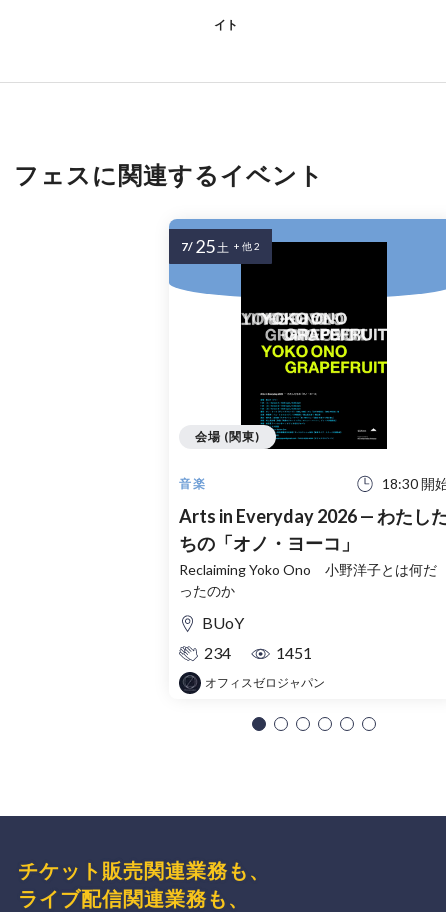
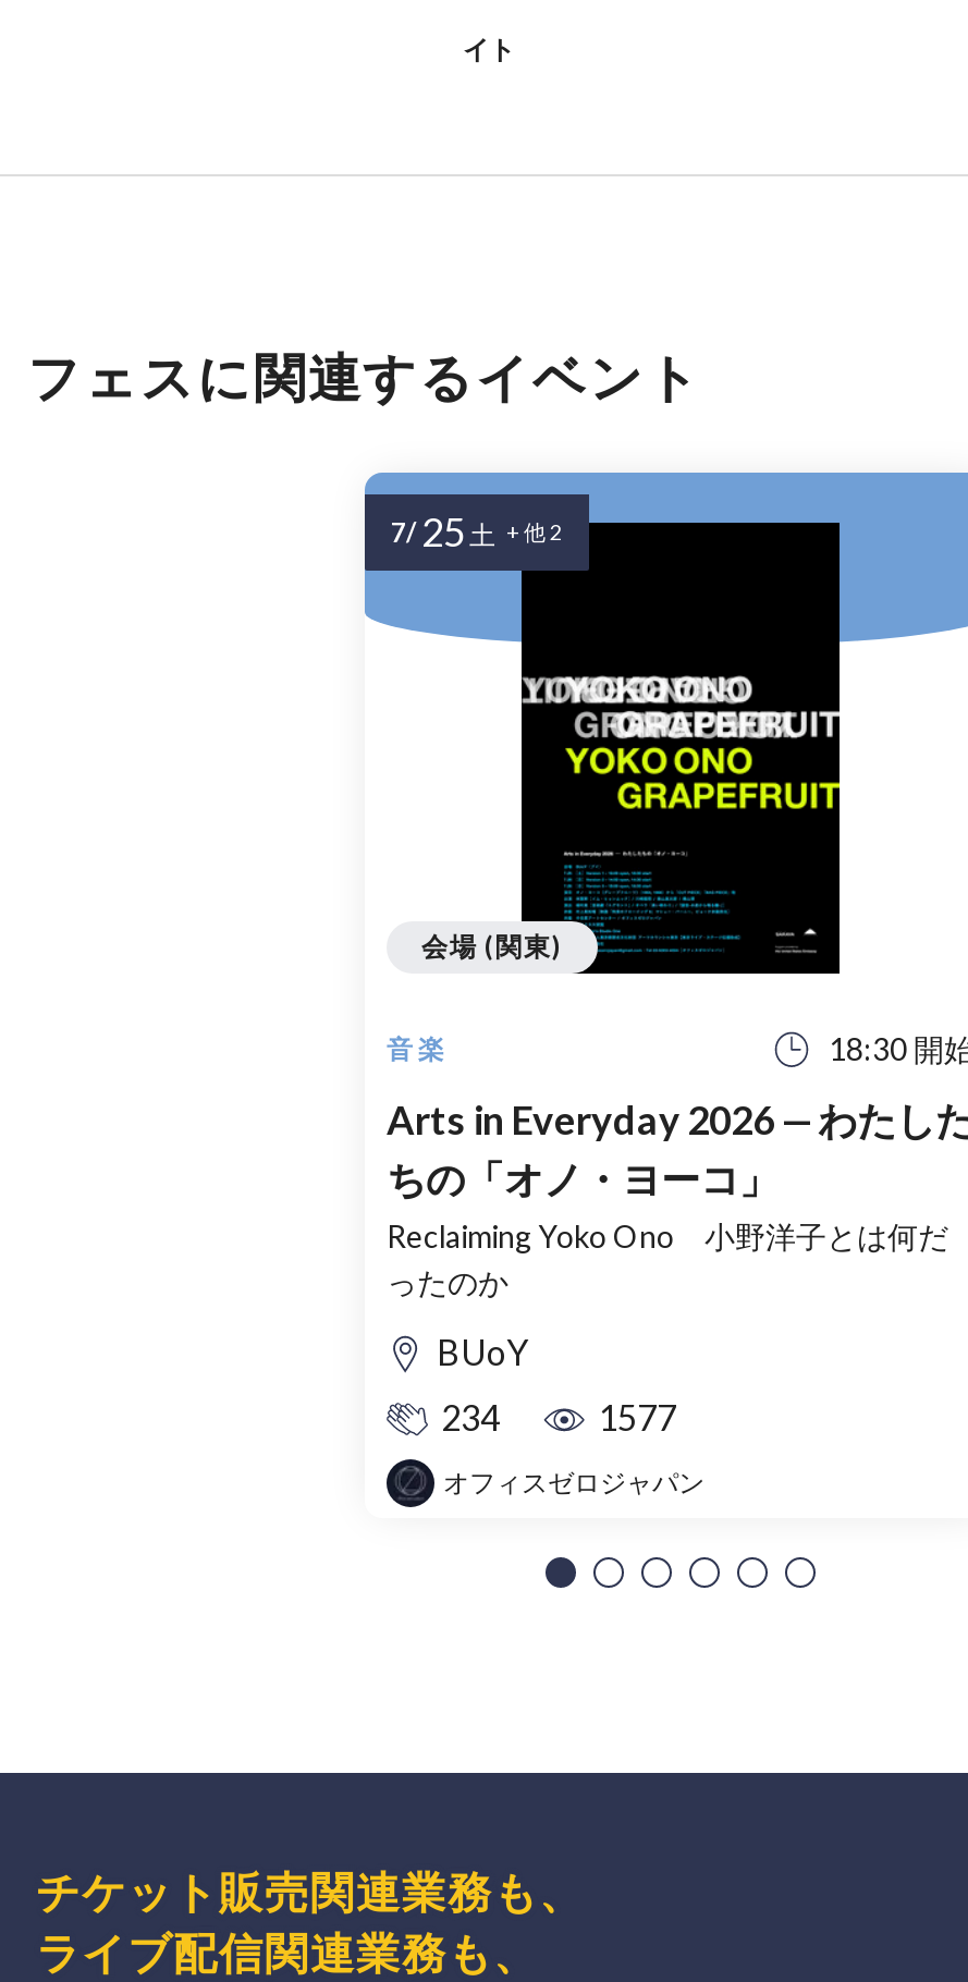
- 1451
+ 1577
